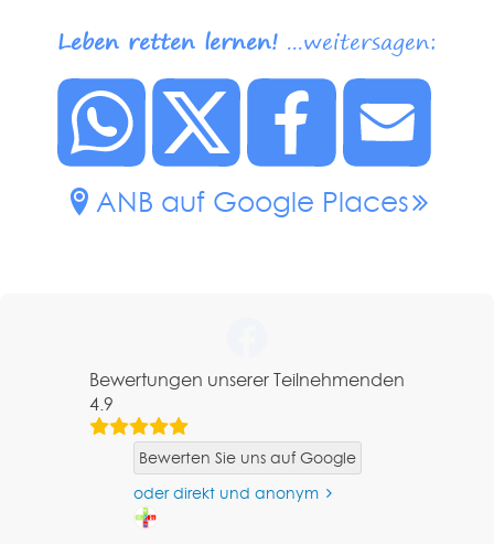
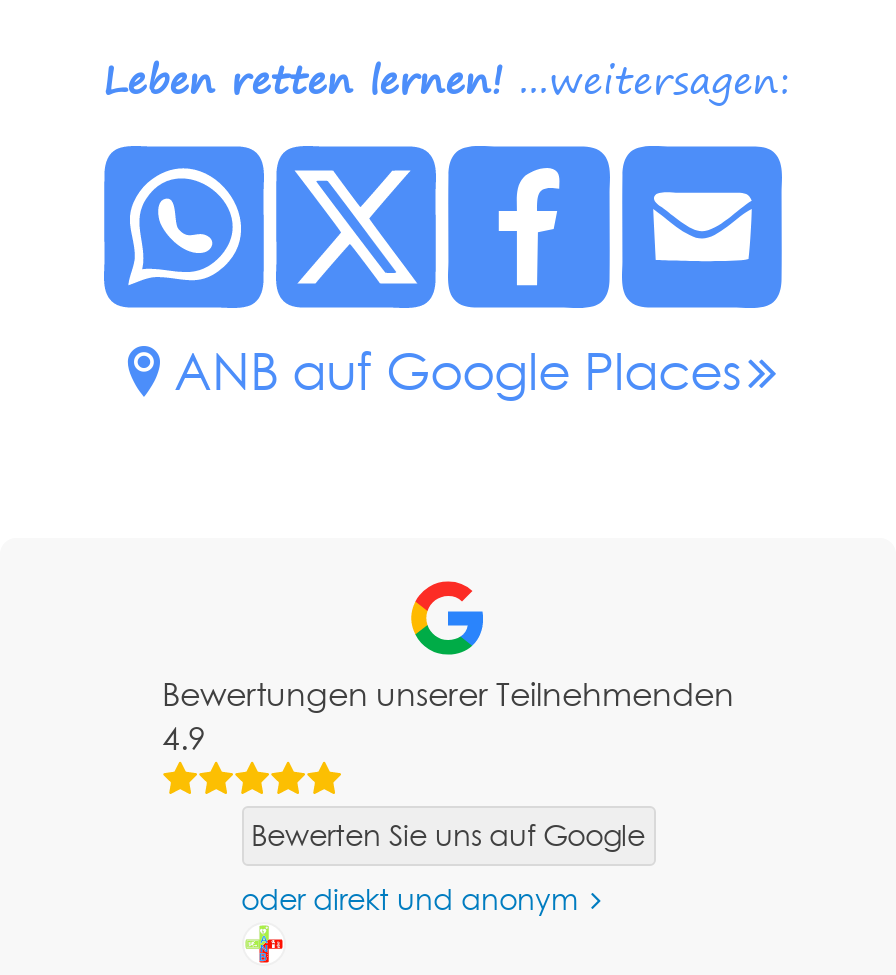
+ [image]
